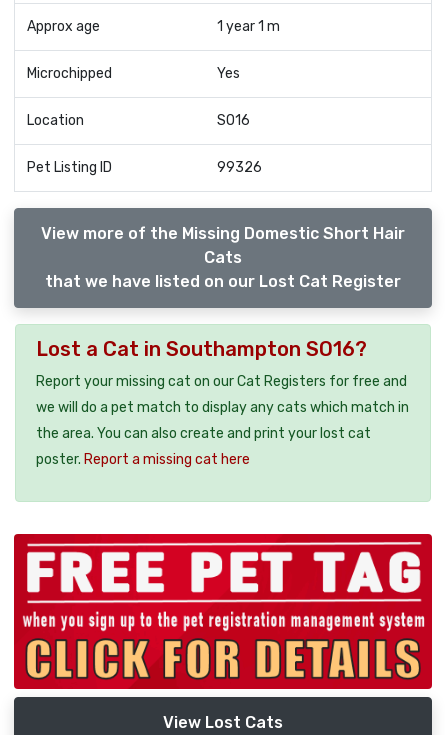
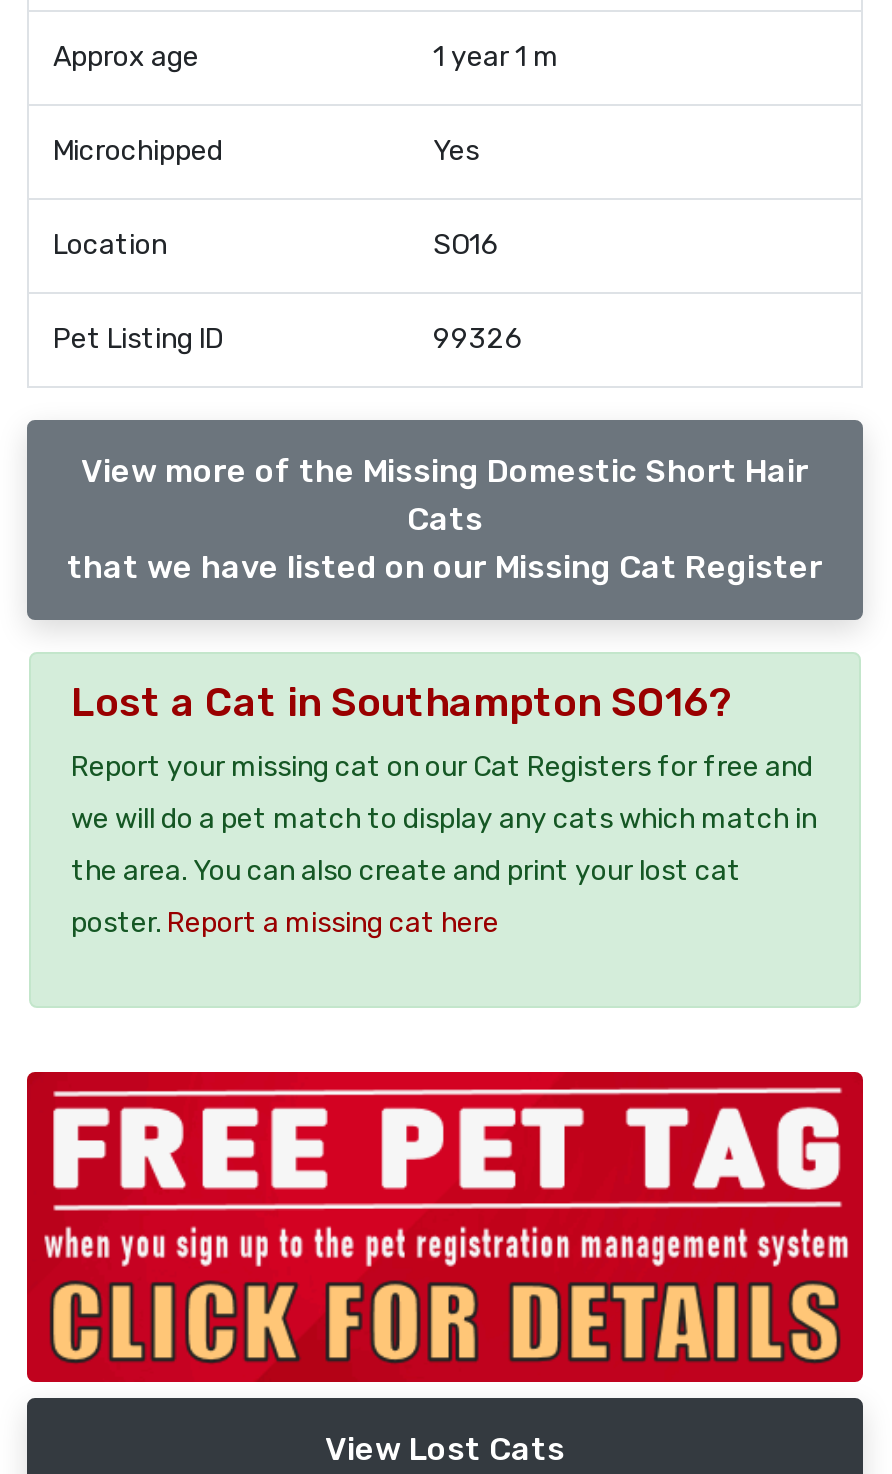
- that we have listed on our Lost Cat Register
+ that we have listed on our Missing Cat Register
